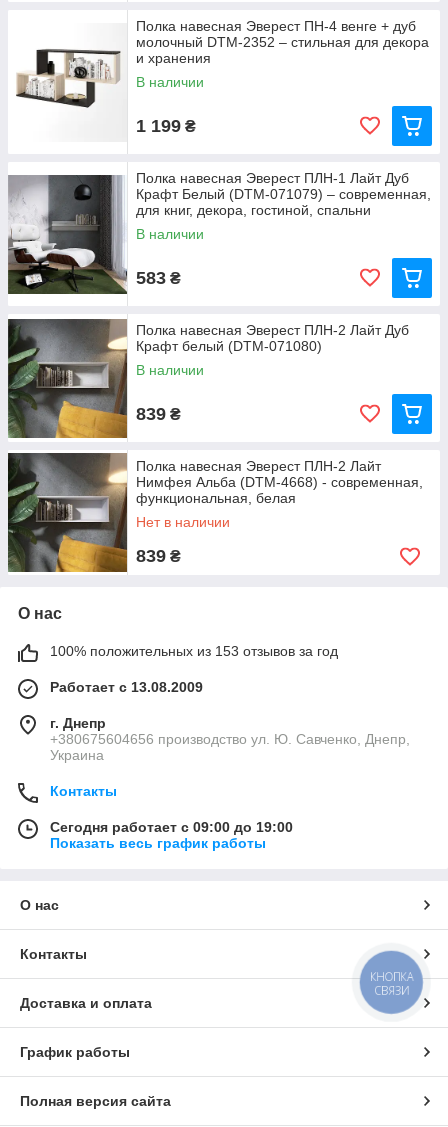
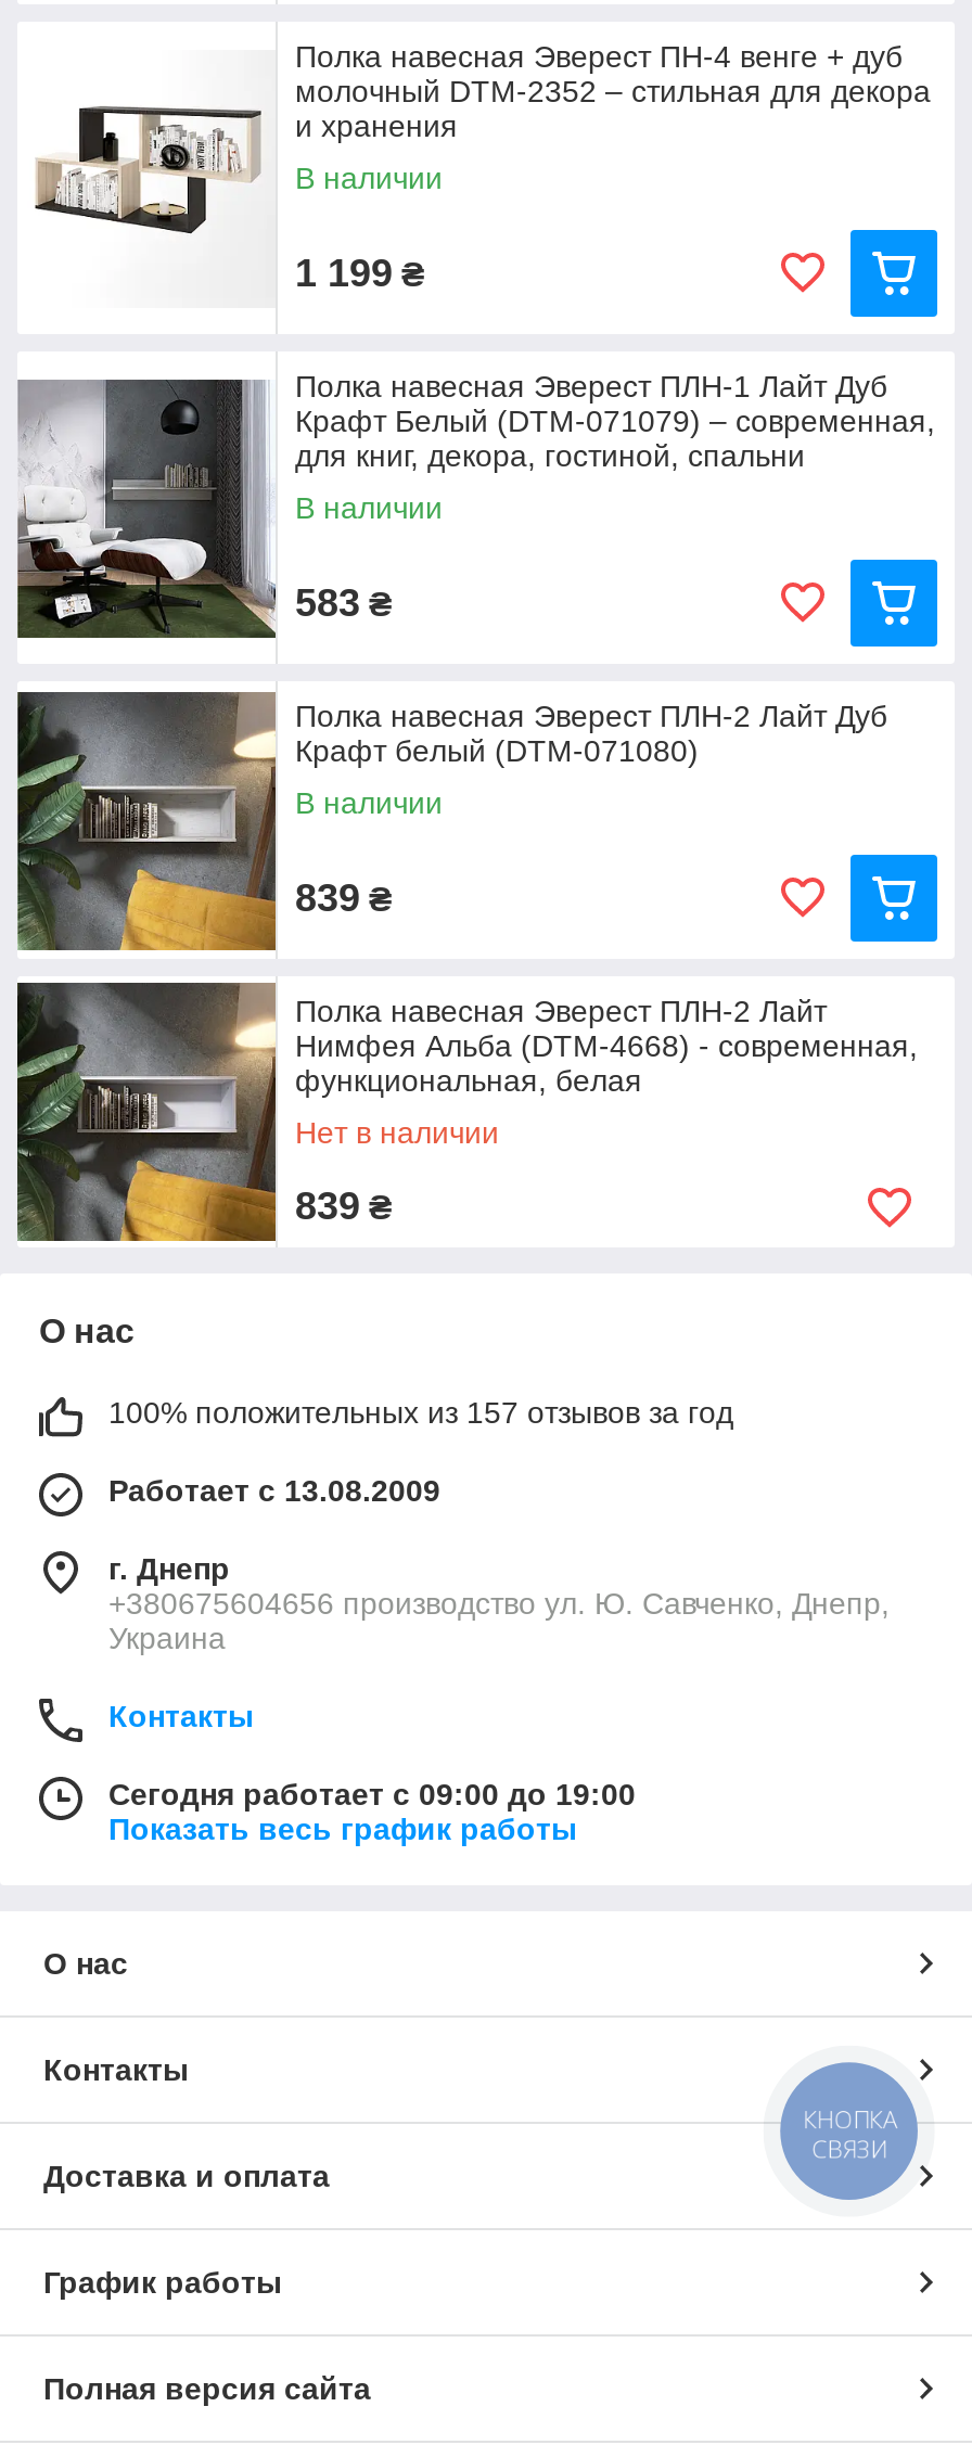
- 100% положительных из 153 отзывов за год
+ 100% положительных из 157 отзывов за год
